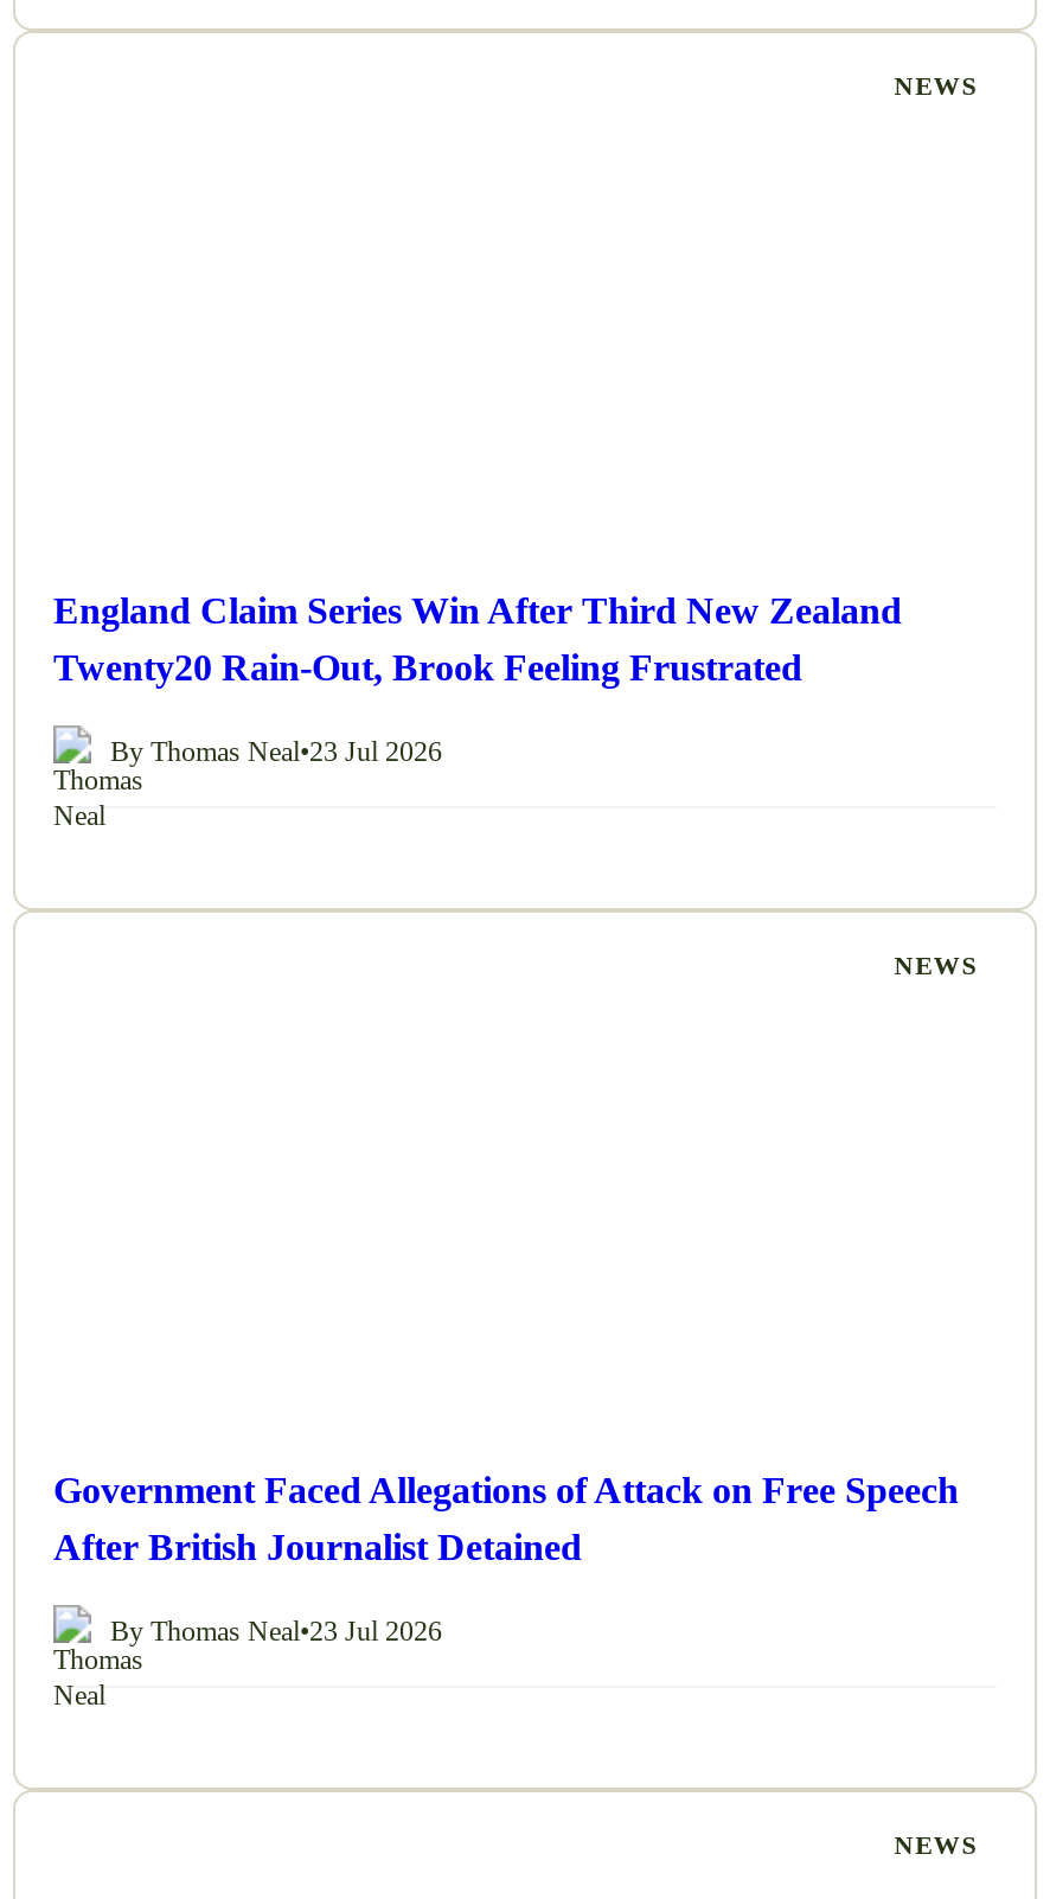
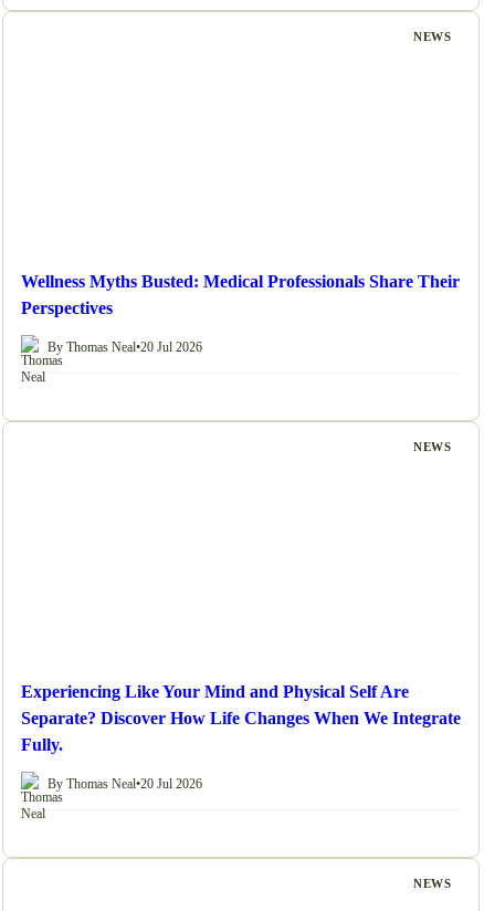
- England Claim Series Win After Third New Zealand
- Twenty20 Rain-Out, Brook Feeling Frustrated
+ Wellness Myths Busted: Medical Professionals Share Their
+ Perspectives

- By Thomas Neal•23 Jul 2026
+ By Thomas Neal•20 Jul 2026

- Government Faced Allegations of Attack on Free Speech
- After British Journalist Detained
+ Experiencing Like Your Mind and Physical Self Are
+ Separate? Discover How Life Changes When We Integrate
+ Fully.

- By Thomas Neal•23 Jul 2026
+ By Thomas Neal•20 Jul 2026
